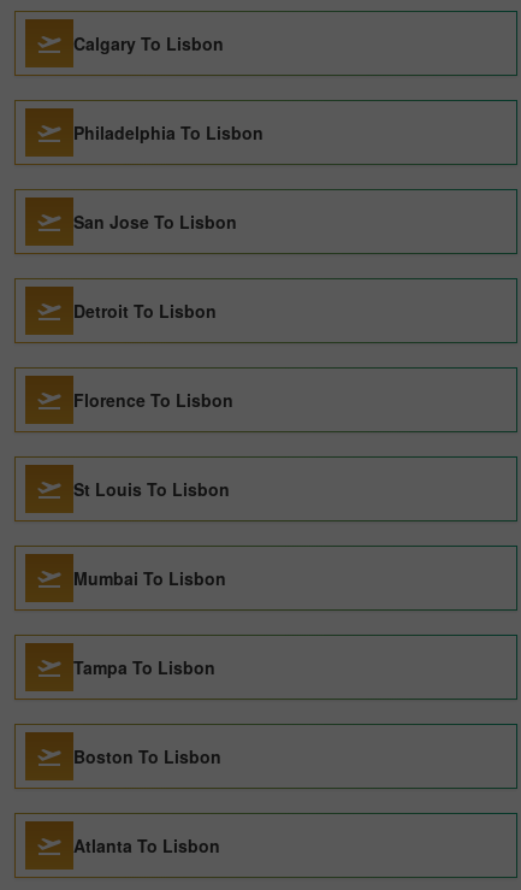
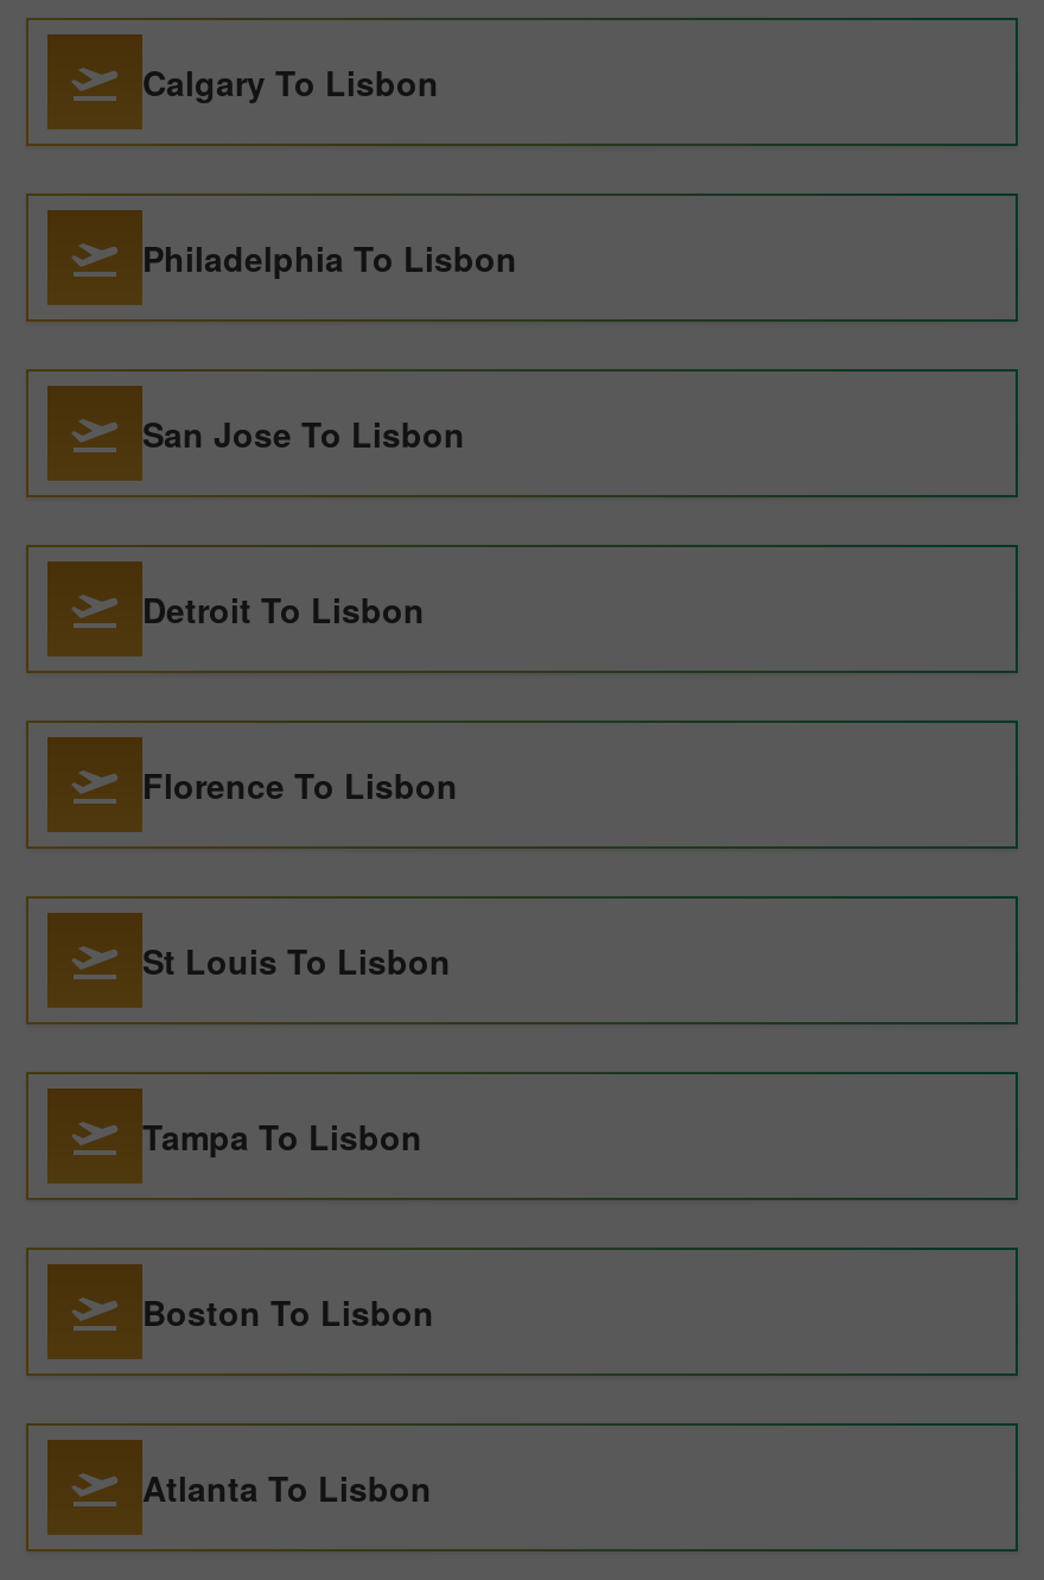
- Mumbai To Lisbon
